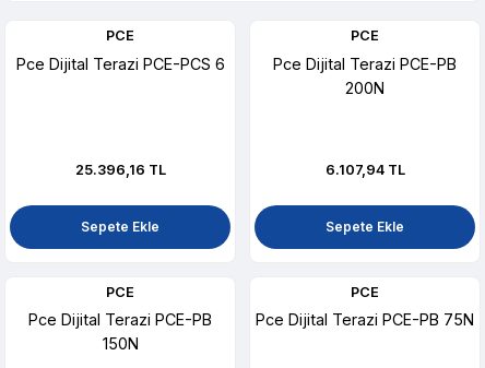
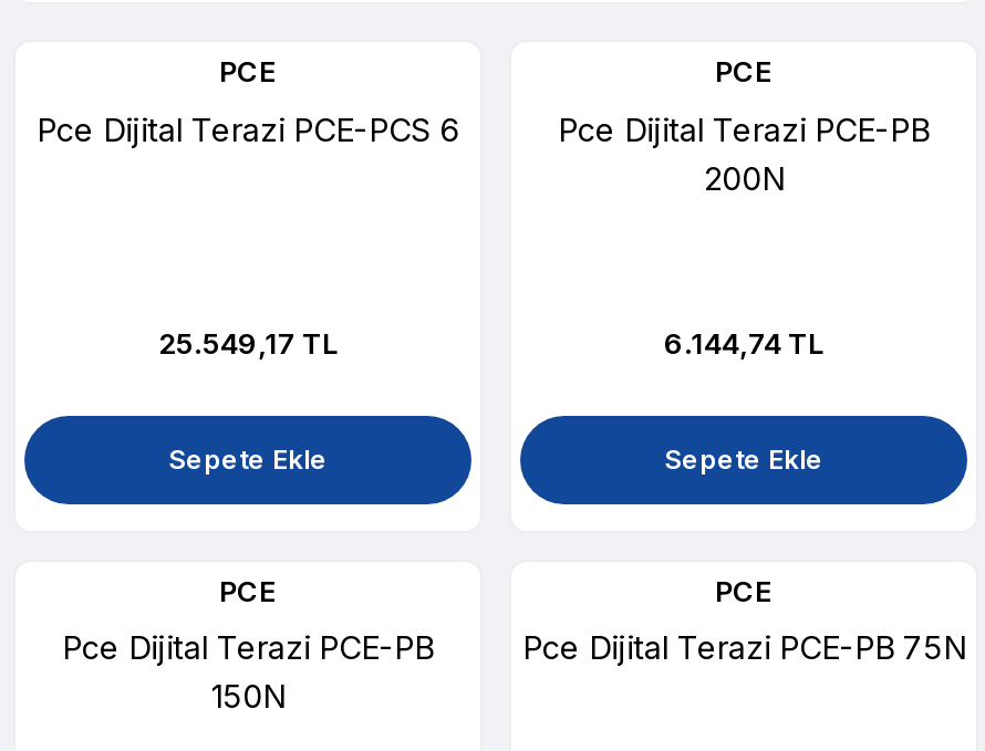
- 25.396,16 TL
+ 25.549,17 TL

- 6.107,94 TL
+ 6.144,74 TL
